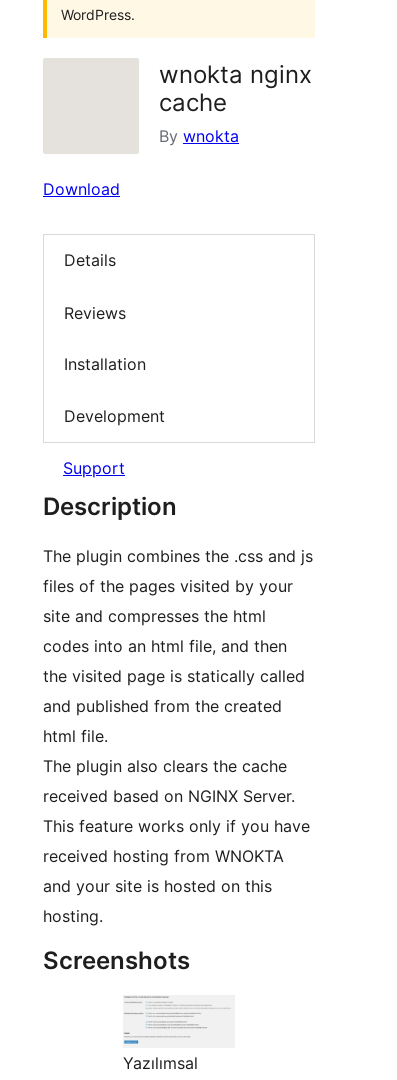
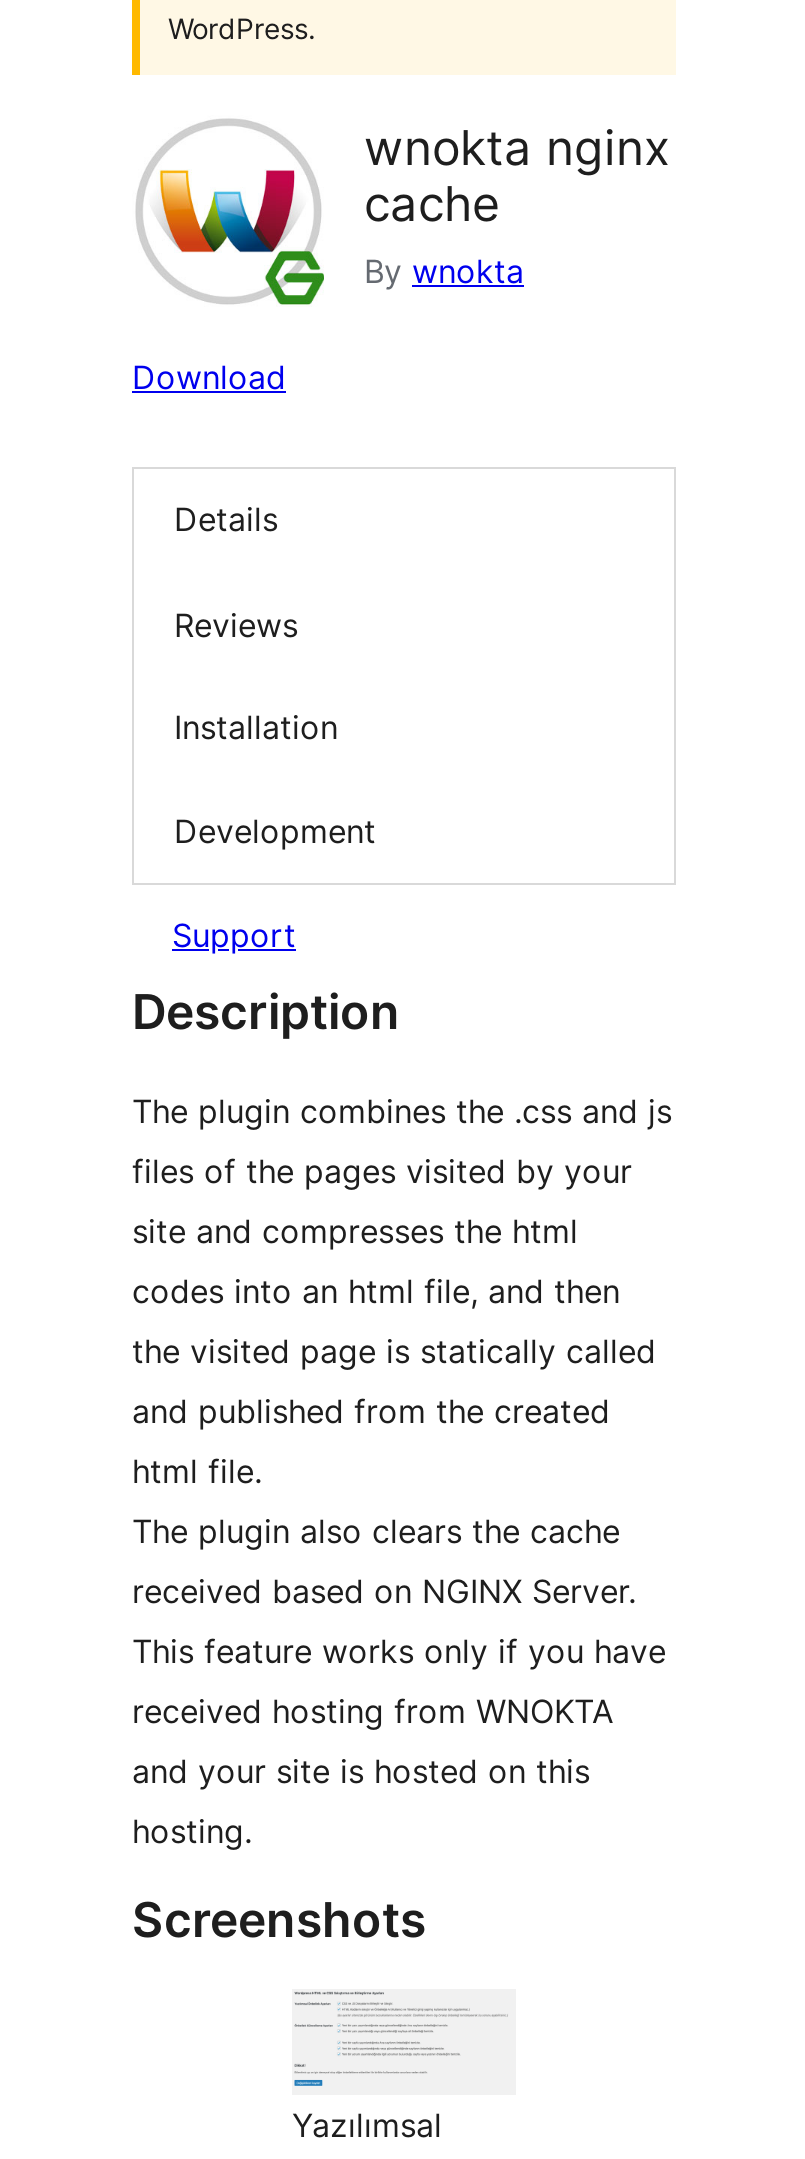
+ [image]
